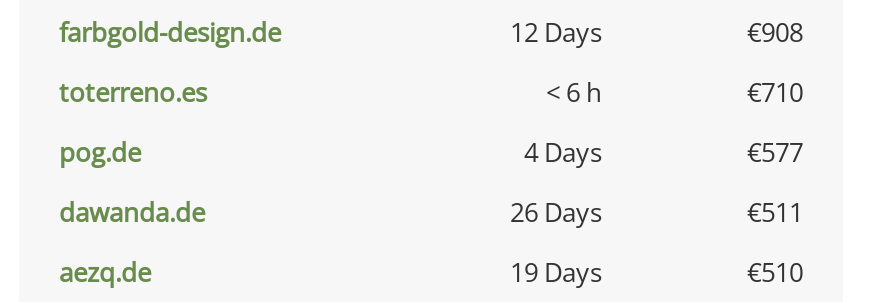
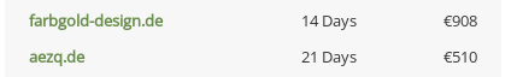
- 12 Days
+ 14 Days

- toterreno.es
- < 6 h
- €710
- pog.de
- 4 Days
- €577
- dawanda.de
- 26 Days
- €511

- 19 Days
+ 21 Days
